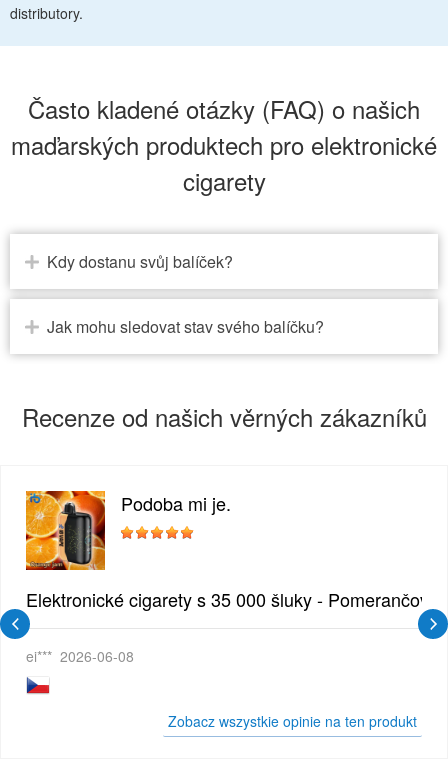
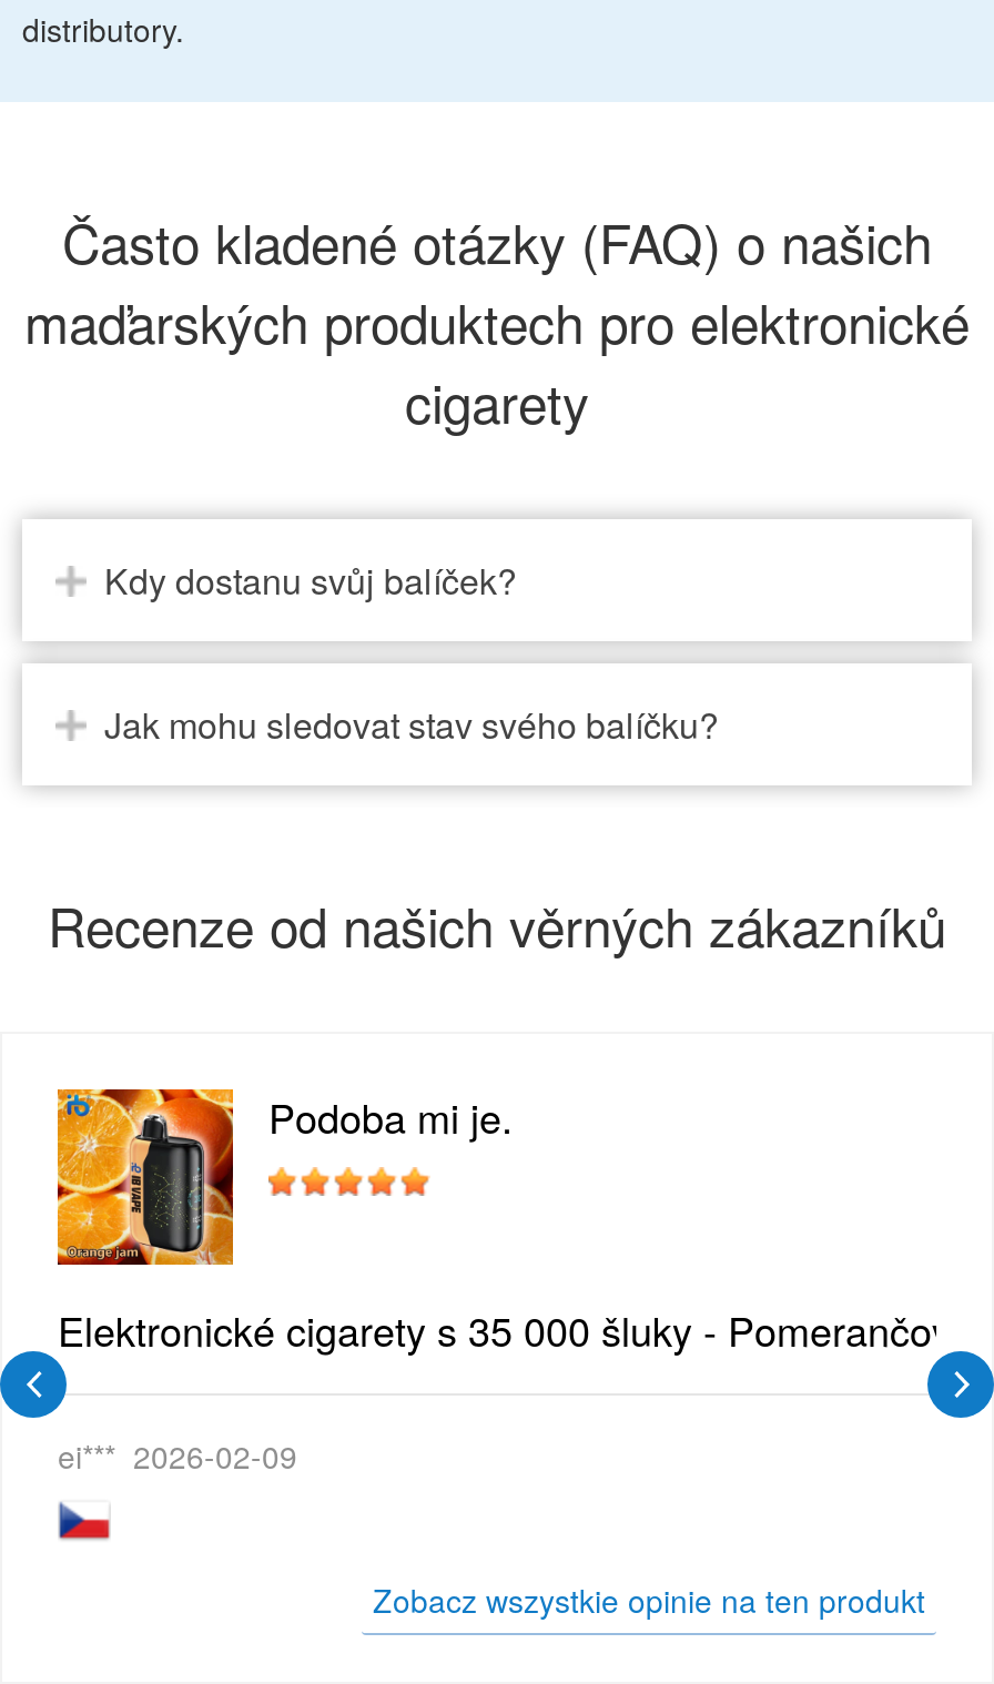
- ei*** 2026-06-08
+ ei*** 2026-02-09
